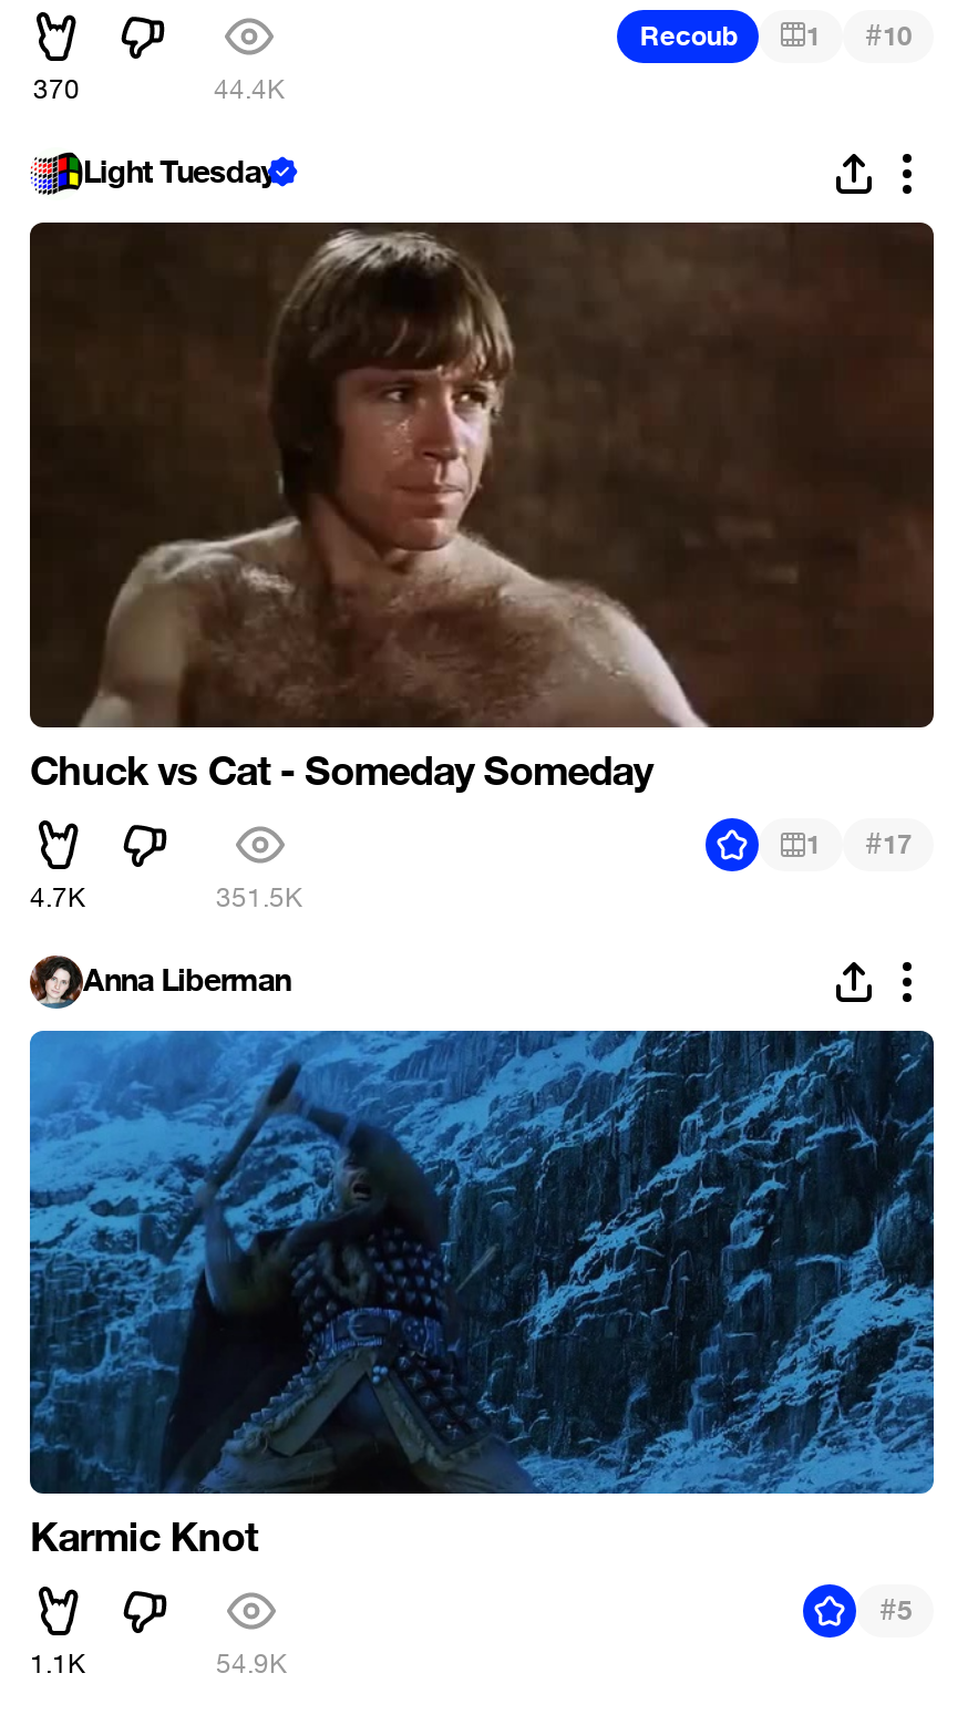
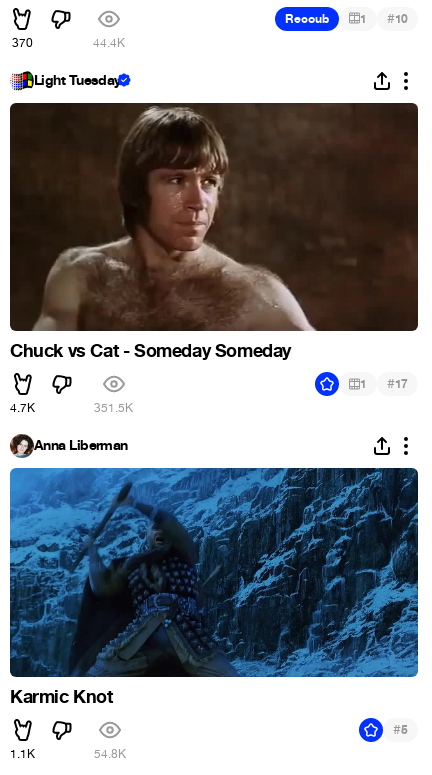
- 54.9K
+ 54.8K
